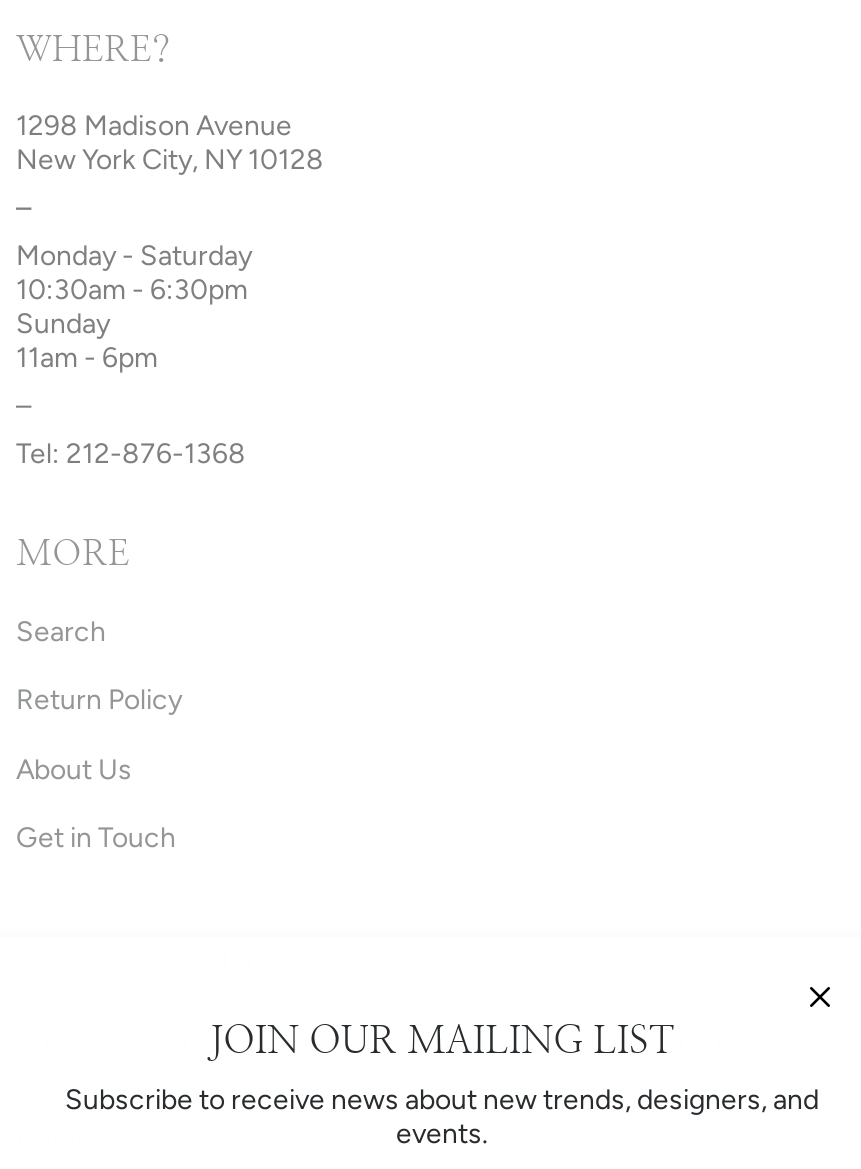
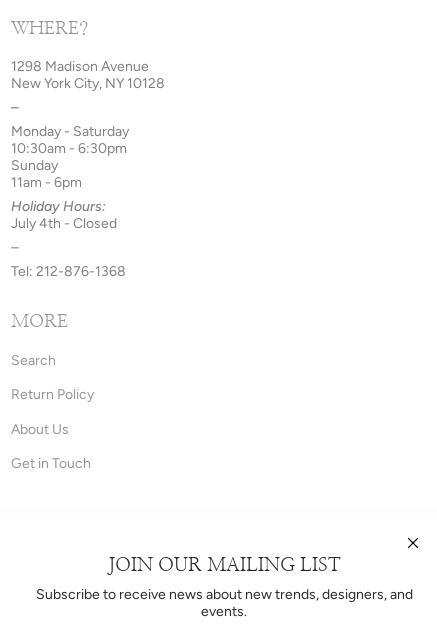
+ Holiday Hours:
+ July 4th - Closed
